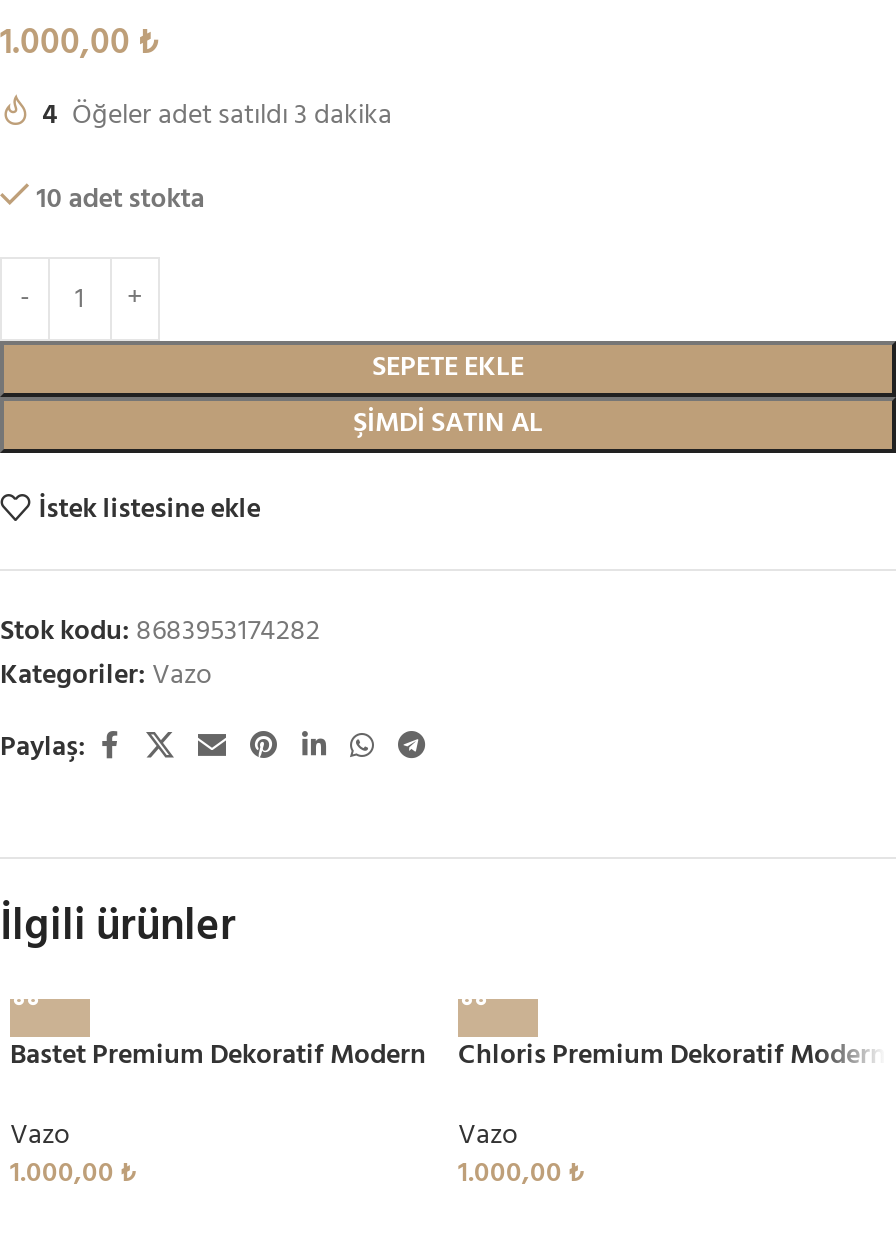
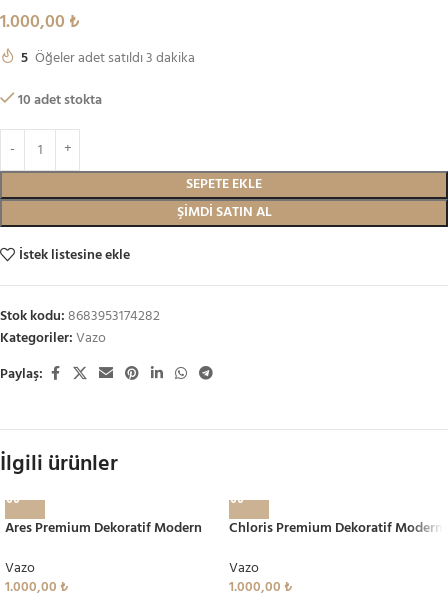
- 4 Öğeler adet satıldı 3 dakika
+ 5 Öğeler adet satıldı 3 dakika

- Bastet Premium Dekoratif Modern
+ Ares Premium Dekoratif Modern
